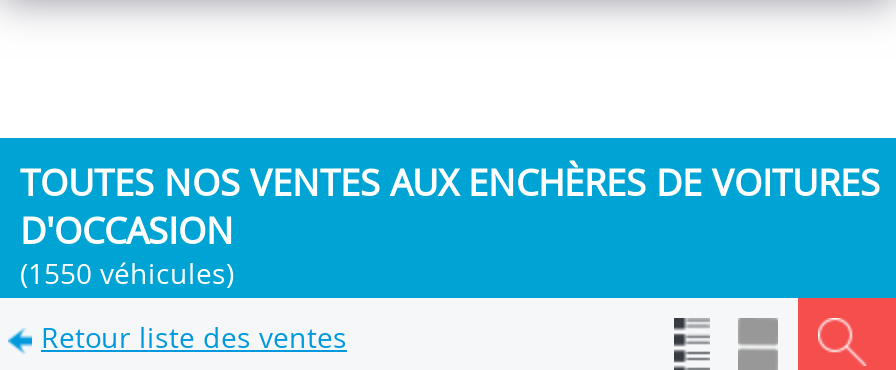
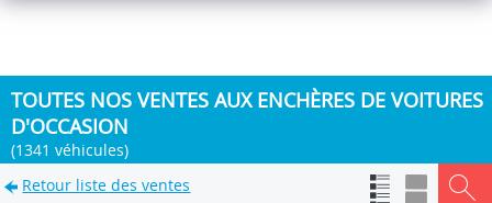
- (1550 véhicules)
+ (1341 véhicules)
